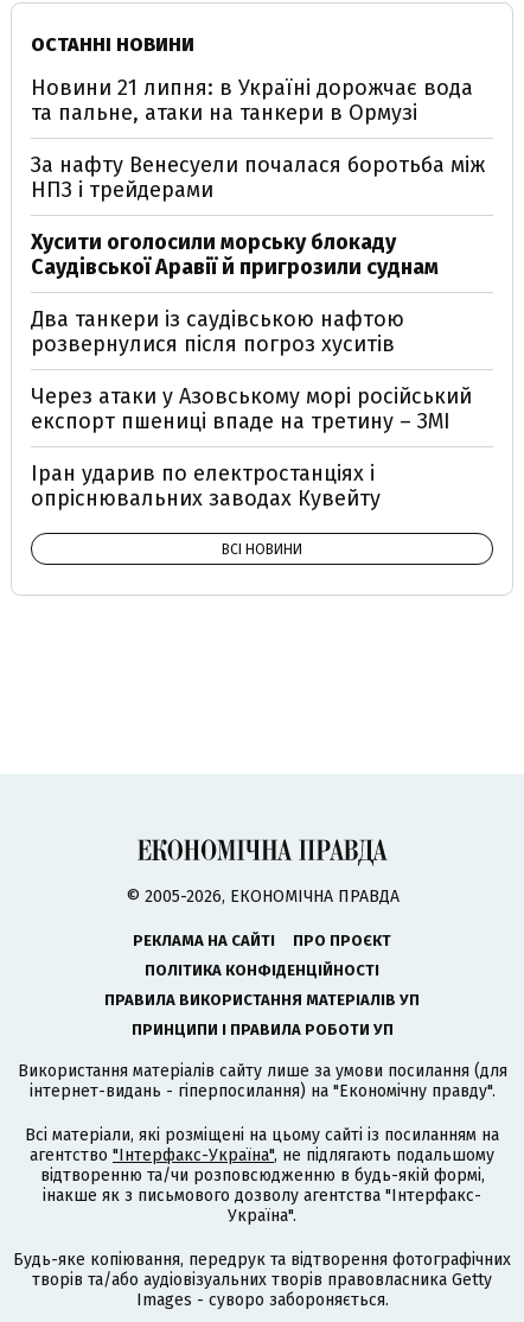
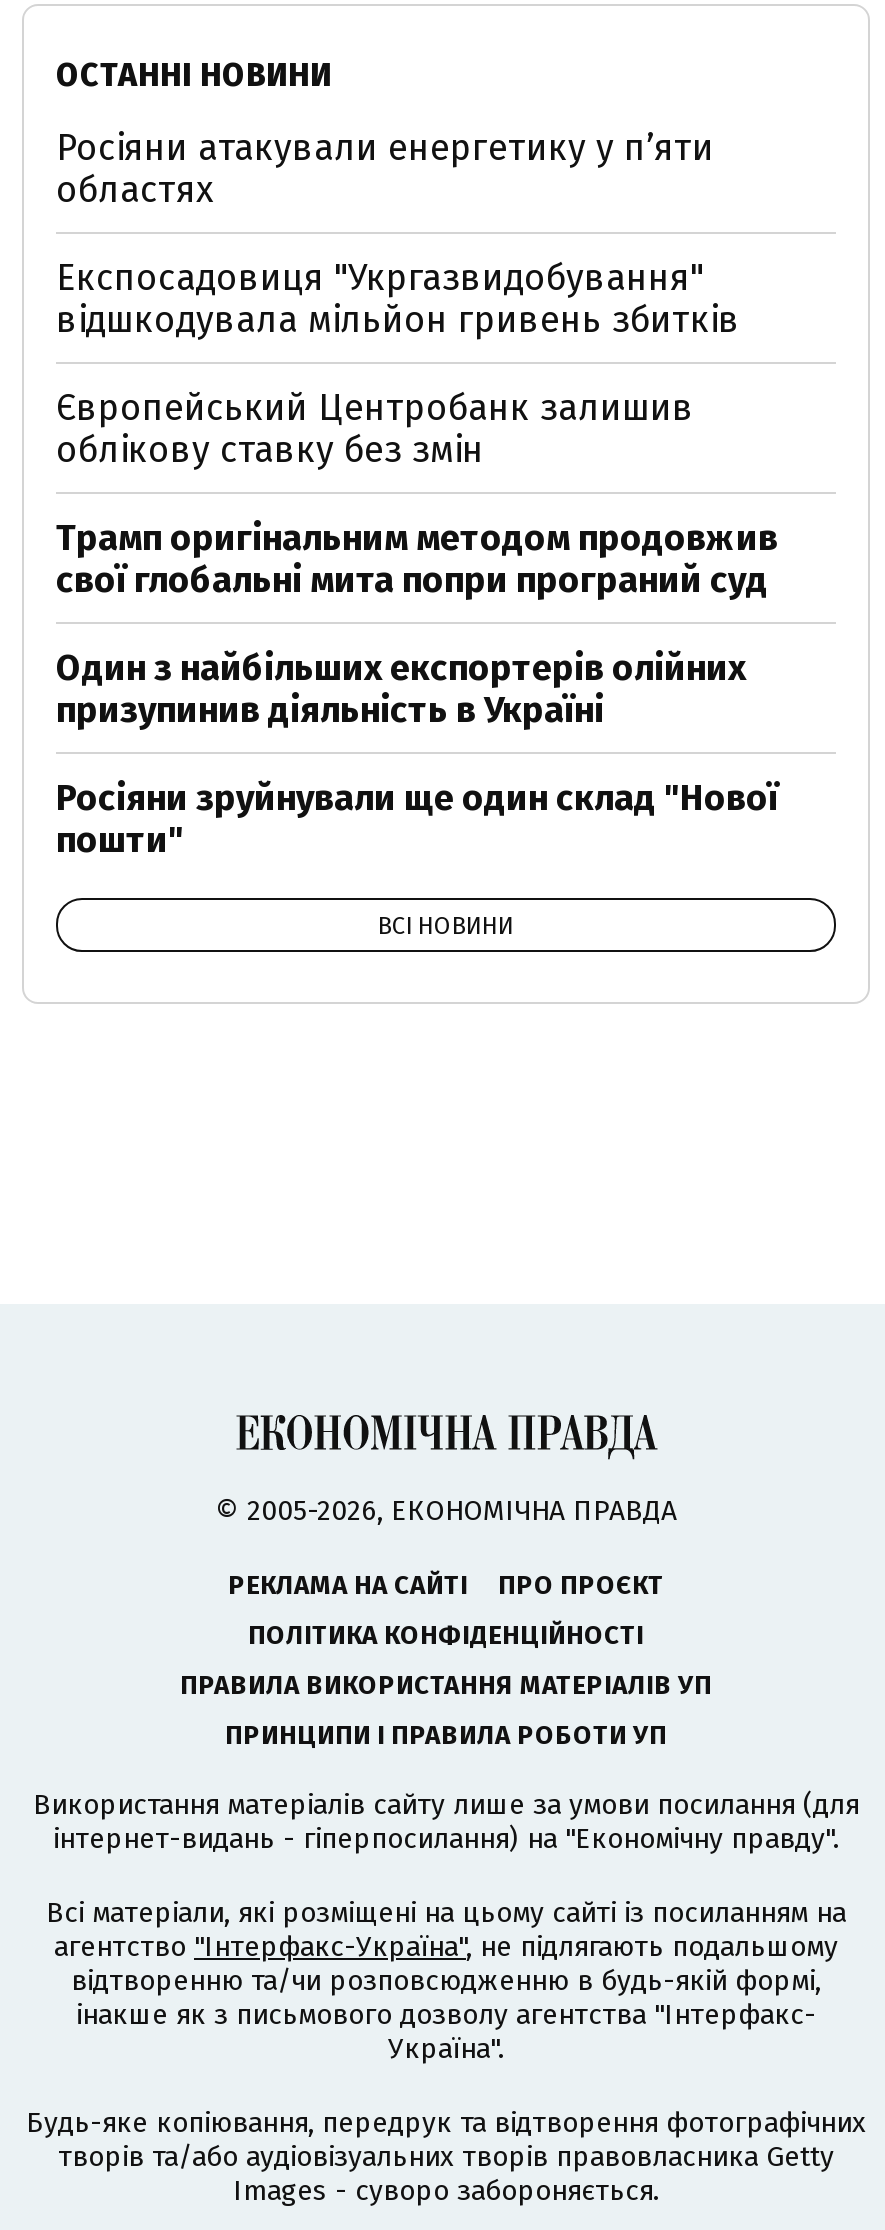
- Новини 21 липня: в Україні дорожчає вода
- та пальне, атаки на танкери в Ормузі
+ Росіяни атакували енергетику у пʼяти
+ областях

- За нафту Венесуели почалася боротьба між
- НПЗ і трейдерами
+ Експосадовиця "Укргазвидобування"
+ відшкодувала мільйон гривень збитків

- Хусити оголосили морську блокаду
- Саудівської Аравії й пригрозили суднам
+ Європейський Центробанк залишив
+ облікову ставку без змін

- Два танкери із саудівською нафтою
- розвернулися після погроз хуситів
+ Трамп оригінальним методом продовжив
+ свої глобальні мита попри програний суд

- Через атаки у Азовському морі російський
- експорт пшениці впаде на третину – ЗМІ
+ Один з найбільших експортерів олійних
+ призупинив діяльність в Україні

- Іран ударив по електростанціях і
- опріснювальних заводах Кувейту
+ Росіяни зруйнували ще один склад "Нової
+ пошти"
